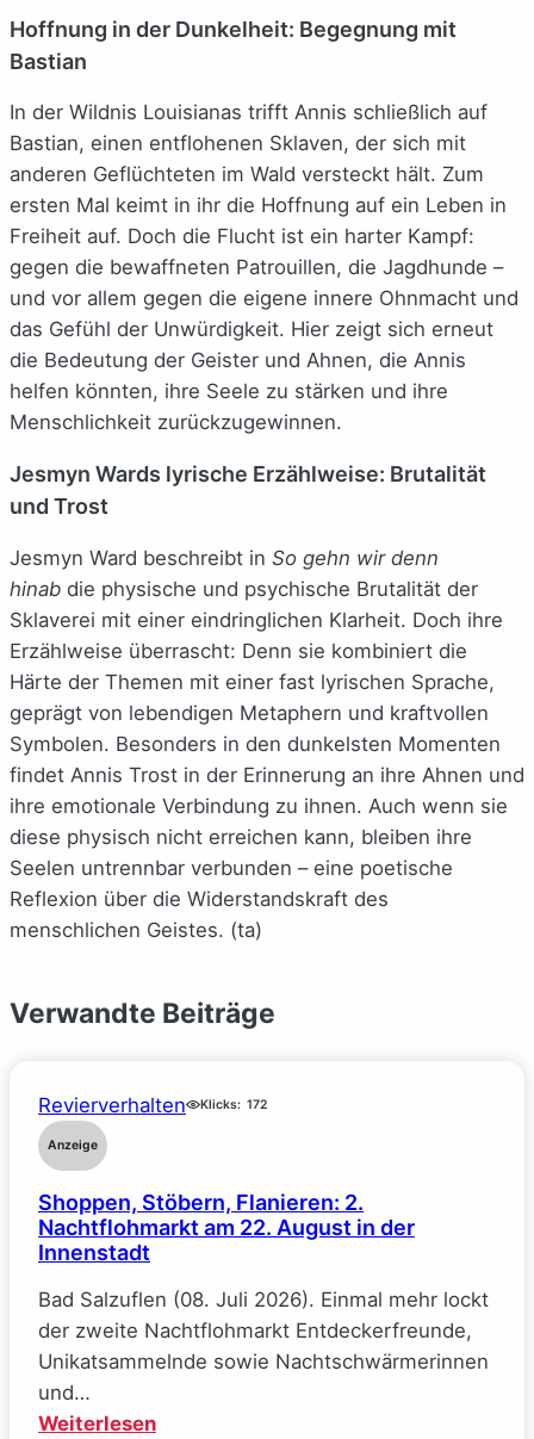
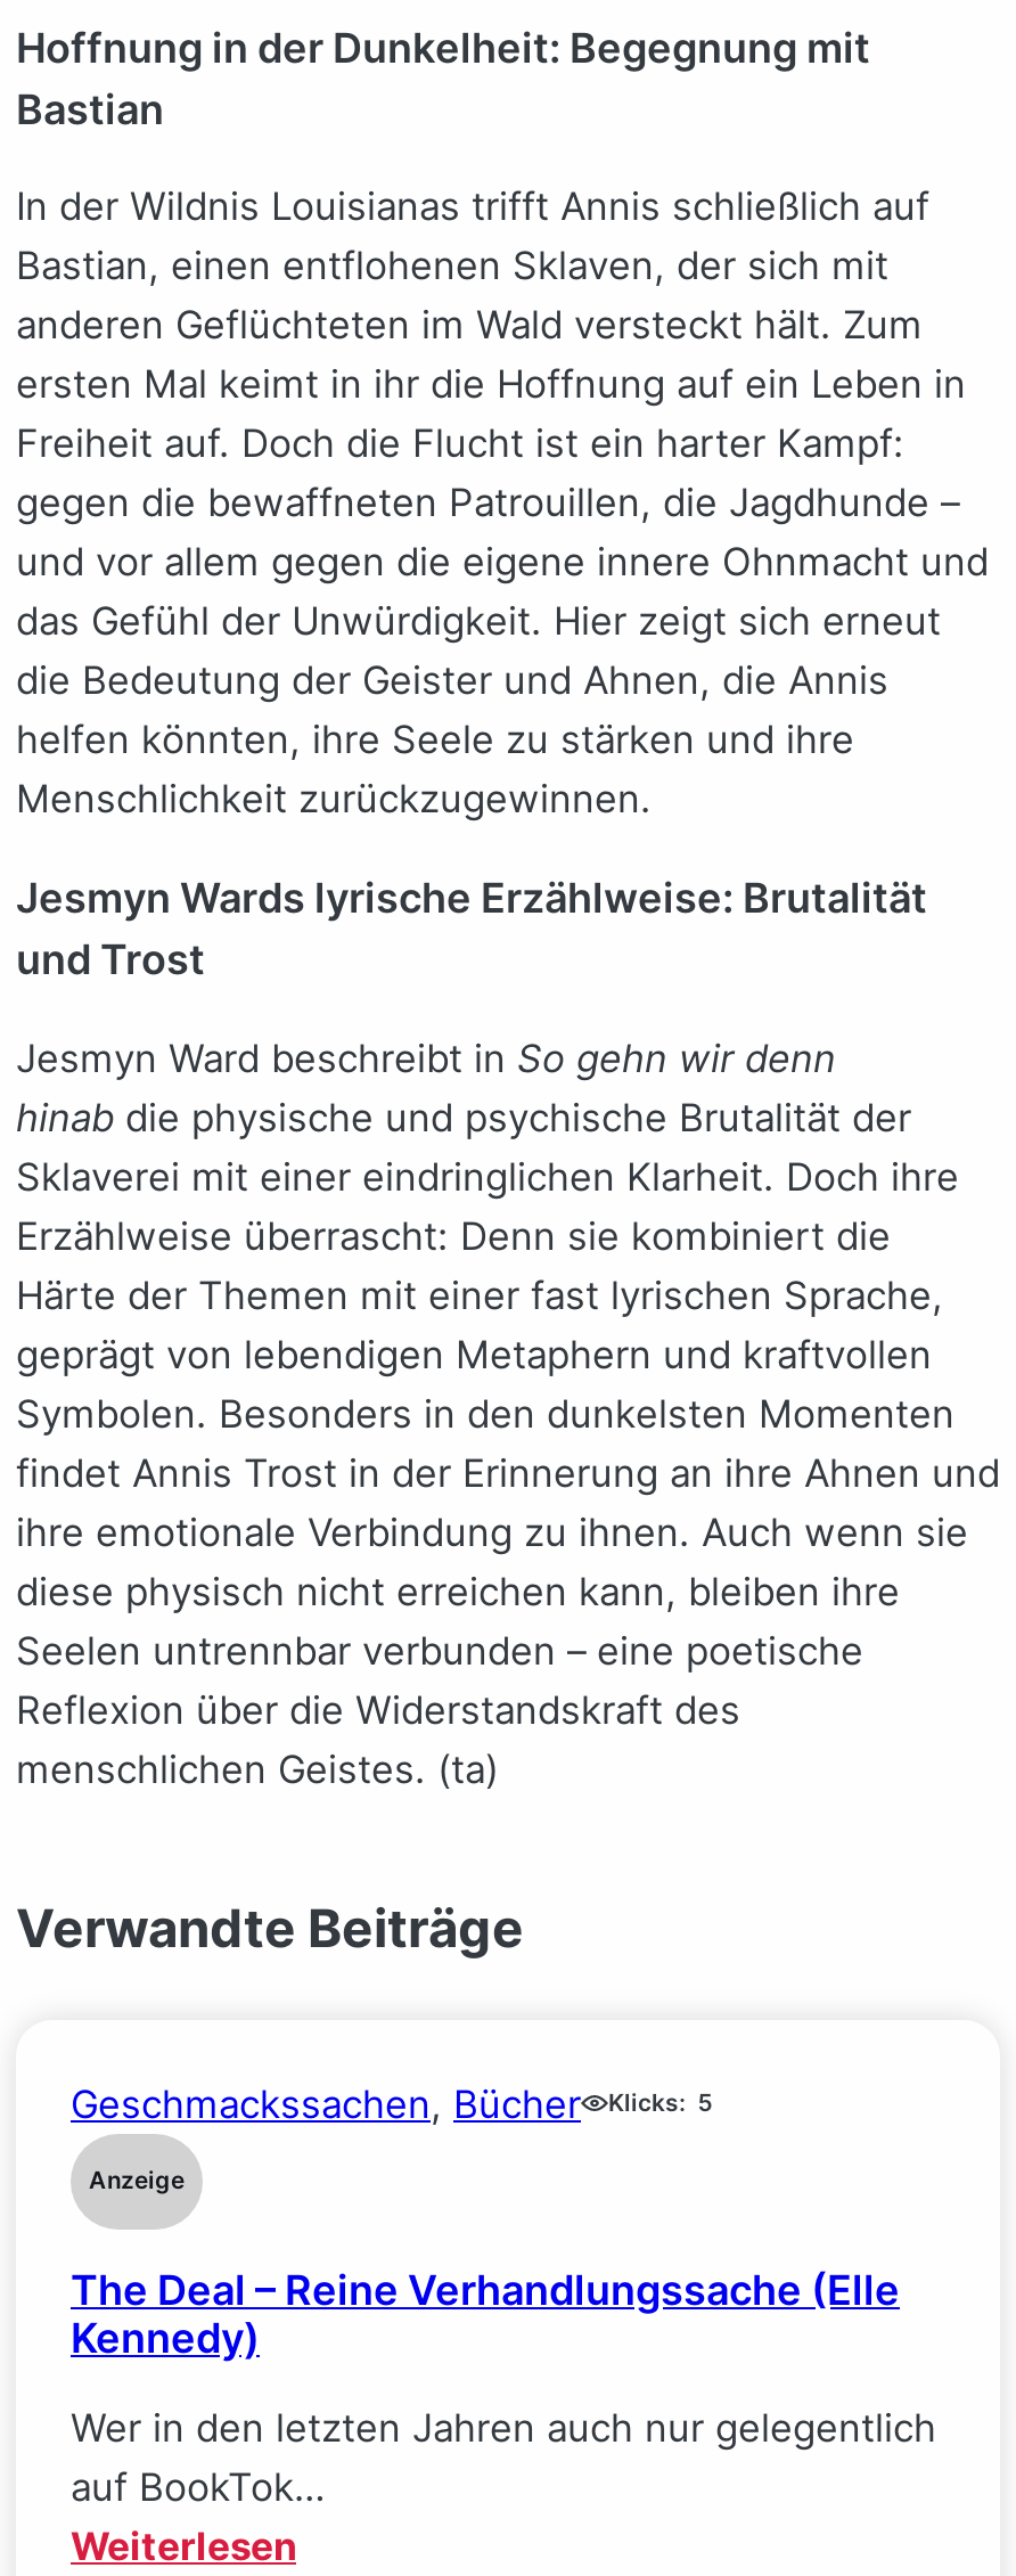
- Revierverhalten
- Klicks: 172
+ Geschmackssachen, Bücher
+ Klicks: 5

- Shoppen, Stöbern, Flanieren: 2.
- Nachtflohmarkt am 22. August in der
- Innenstadt
+ The Deal – Reine Verhandlungssache (Elle
+ Kennedy)

- Bad Salzuflen (08. Juli 2026). Einmal mehr lockt
- der zweite Nachtflohmarkt Entdeckerfreunde,
- Unikatsammelnde sowie Nachtschwärmerinnen
- und…
+ Wer in den letzten Jahren auch nur gelegentlich
+ auf BookTok…
